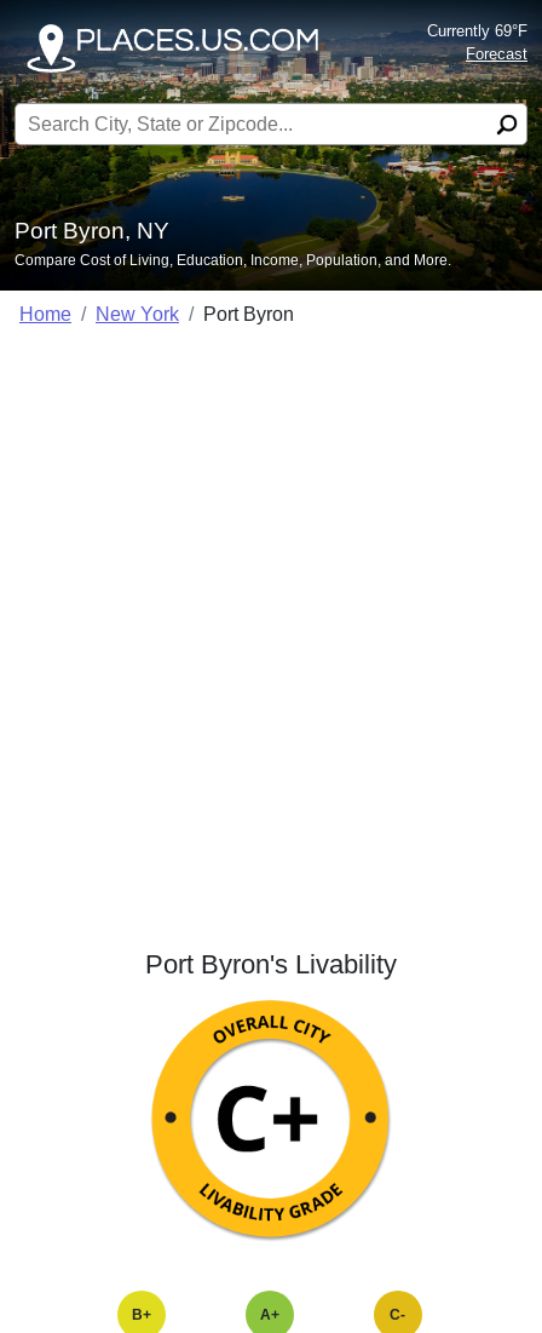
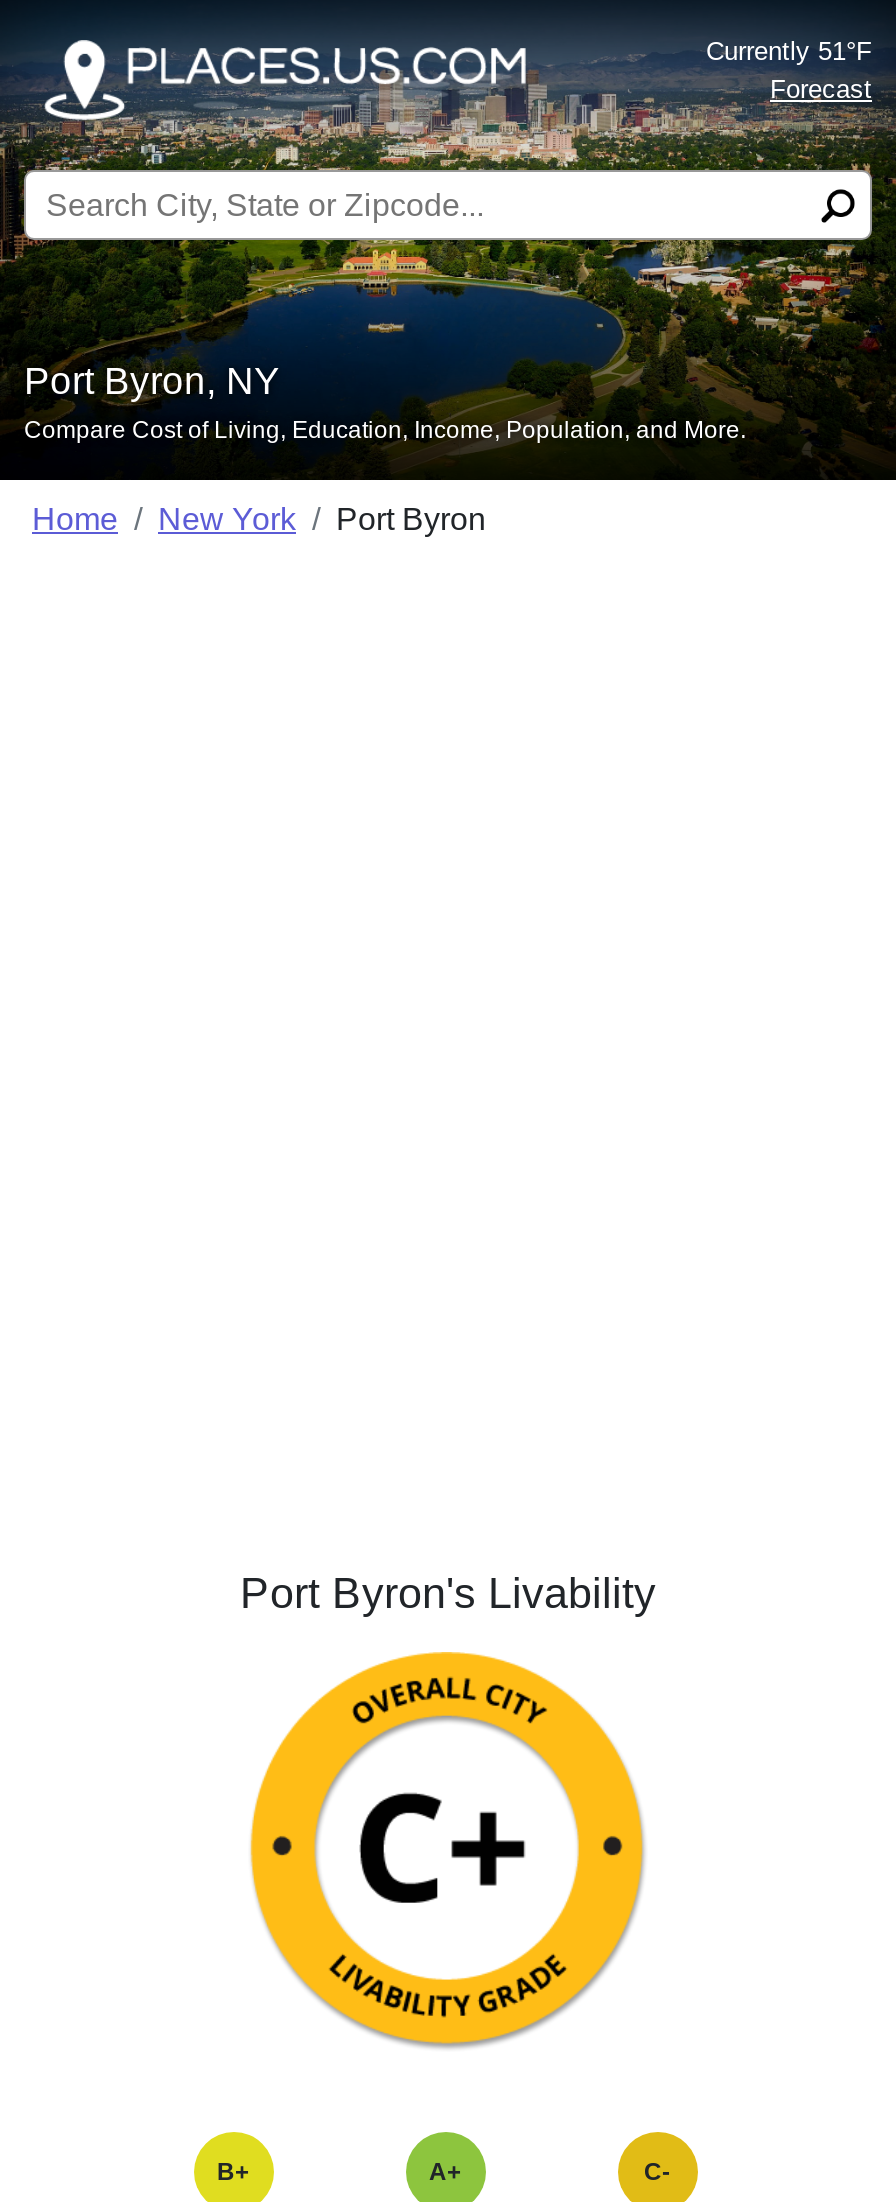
- Currently 69°F
+ Currently 51°F
